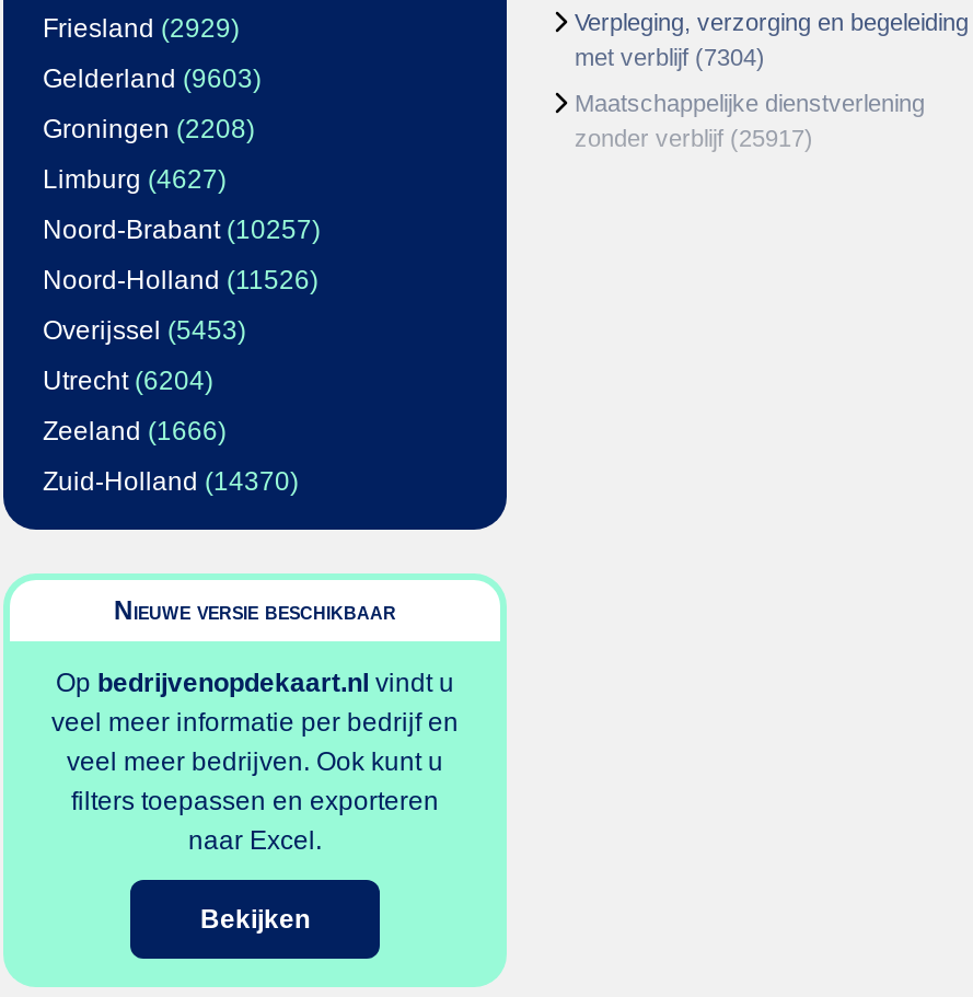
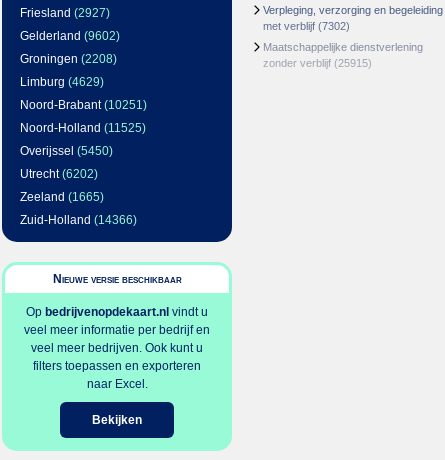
- Friesland (2929)
+ Friesland (2927)

- met verblijf (7304)
+ met verblijf (7302)

- Gelderland (9603)
+ Gelderland (9602)

- zonder verblijf (25917)
+ zonder verblijf (25915)

- Limburg (4627)
+ Limburg (4629)

- Noord-Brabant (10257)
+ Noord-Brabant (10251)

- Noord-Holland (11526)
+ Noord-Holland (11525)

- Overijssel (5453)
+ Overijssel (5450)

- Utrecht (6204)
+ Utrecht (6202)

- Zeeland (1666)
+ Zeeland (1665)

- Zuid-Holland (14370)
+ Zuid-Holland (14366)
